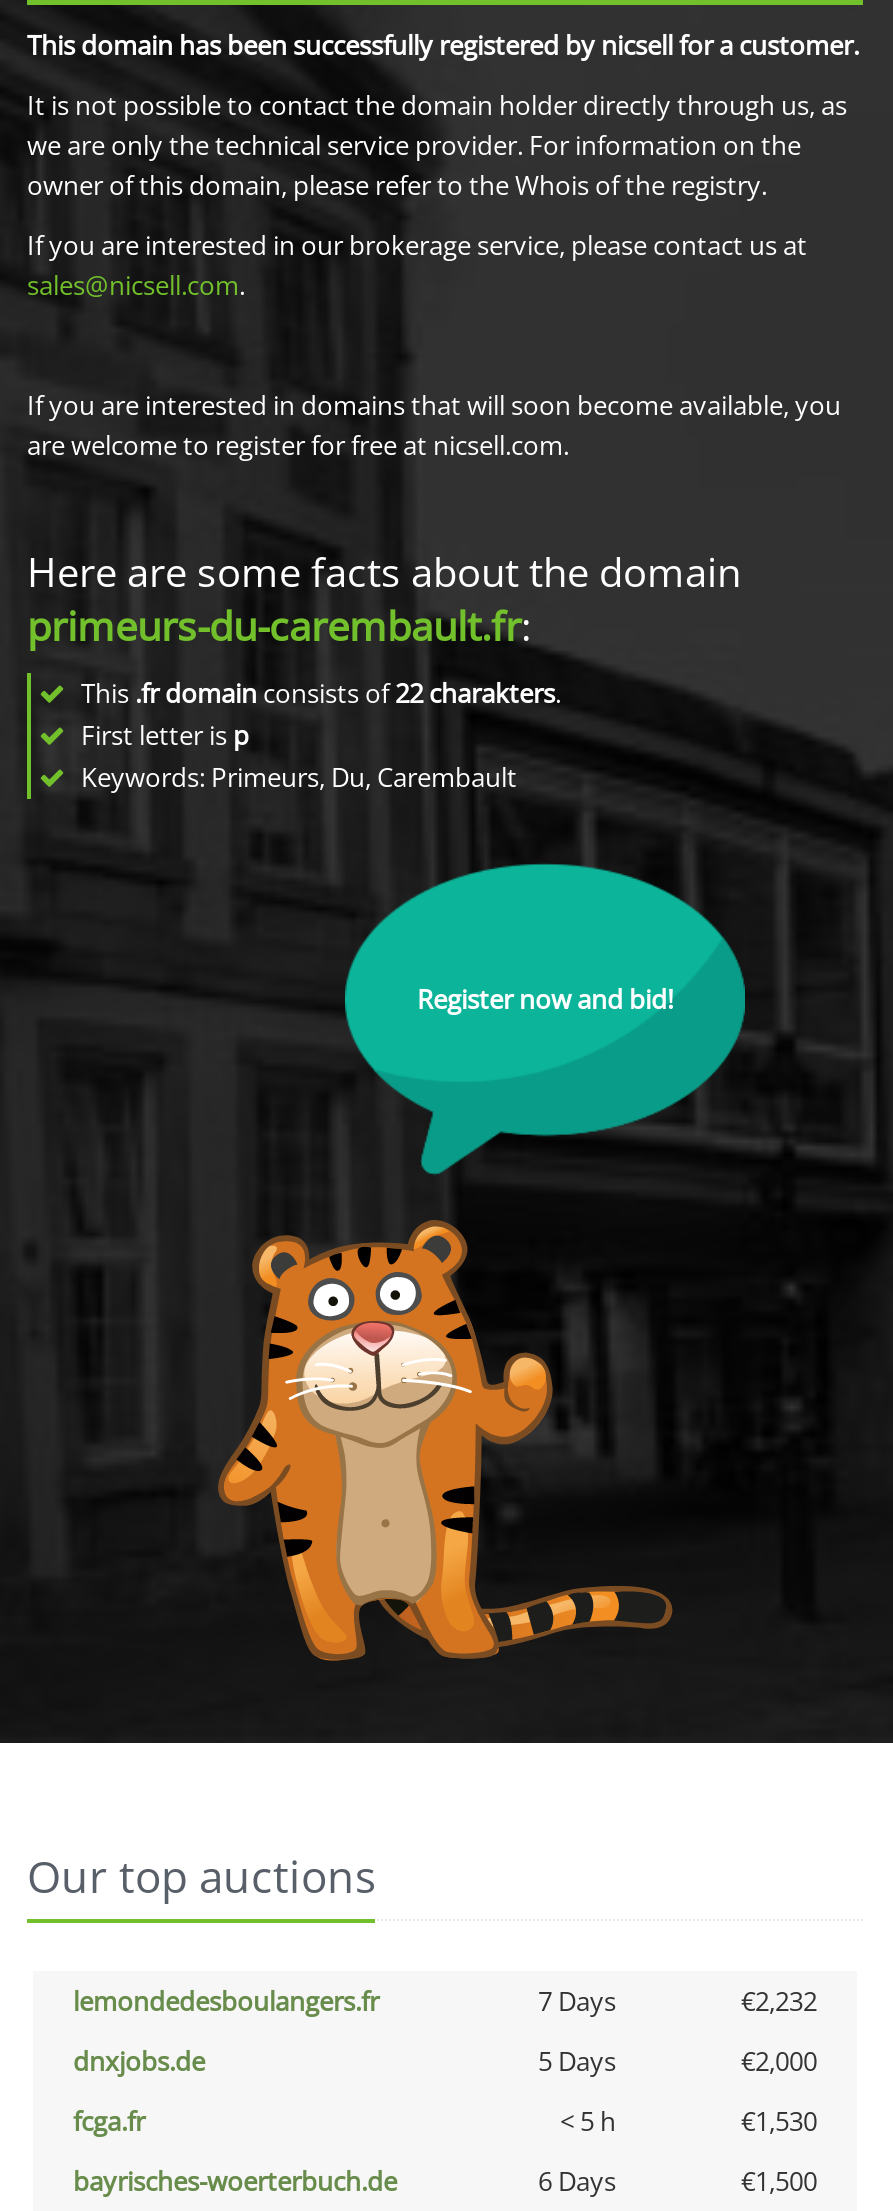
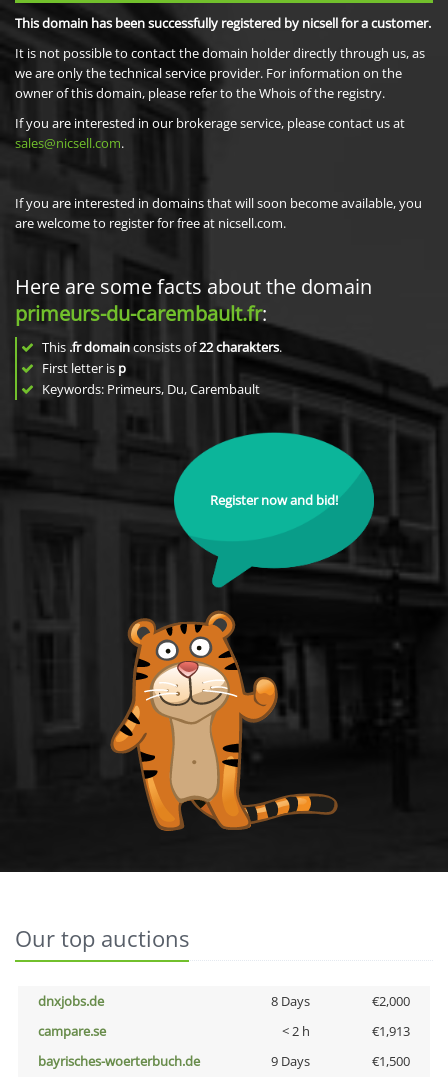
- lemondedesboulangers.fr
- 7 Days
- €2,232

- 5 Days
+ 8 Days

- fcga.fr
- < 5 h
- €1,530
+ campare.se
+ < 2 h
+ €1,913

- 6 Days
+ 9 Days
